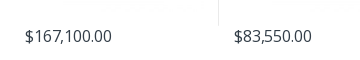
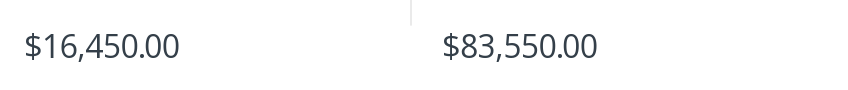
- $167,100.00
+ $16,450.00
